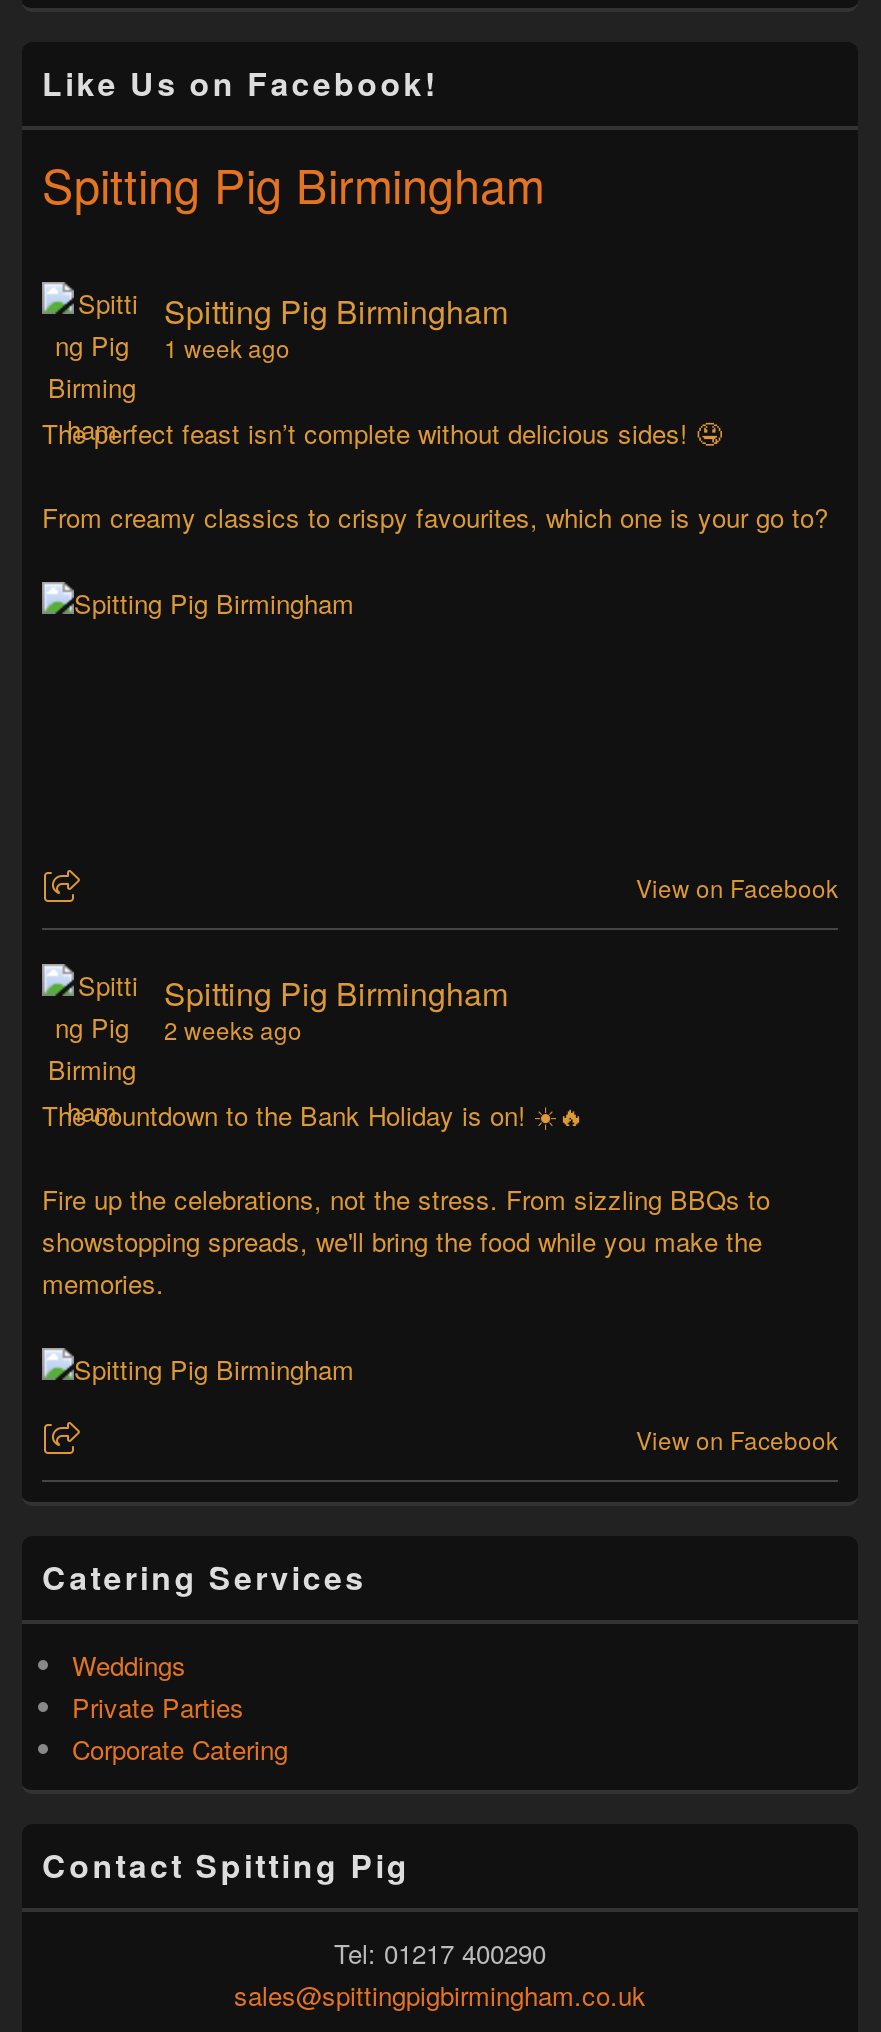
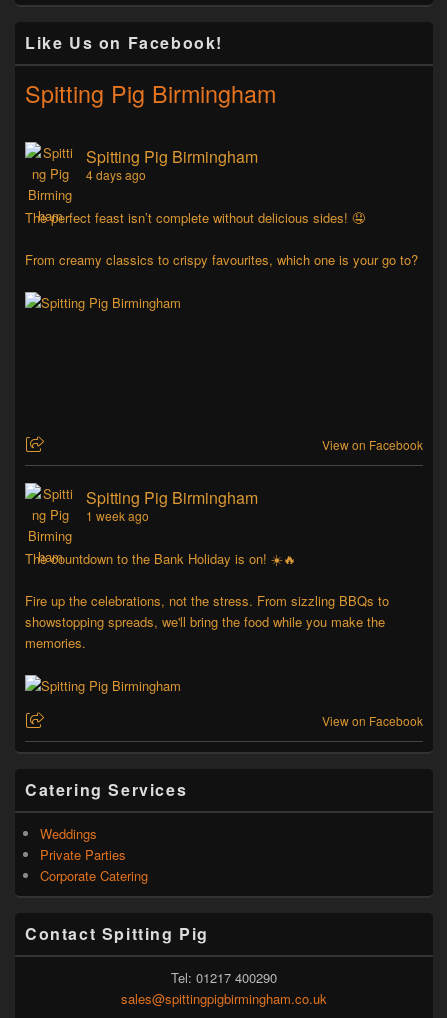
- 1 week ago
+ 4 days ago

- 2 weeks ago
+ 1 week ago
